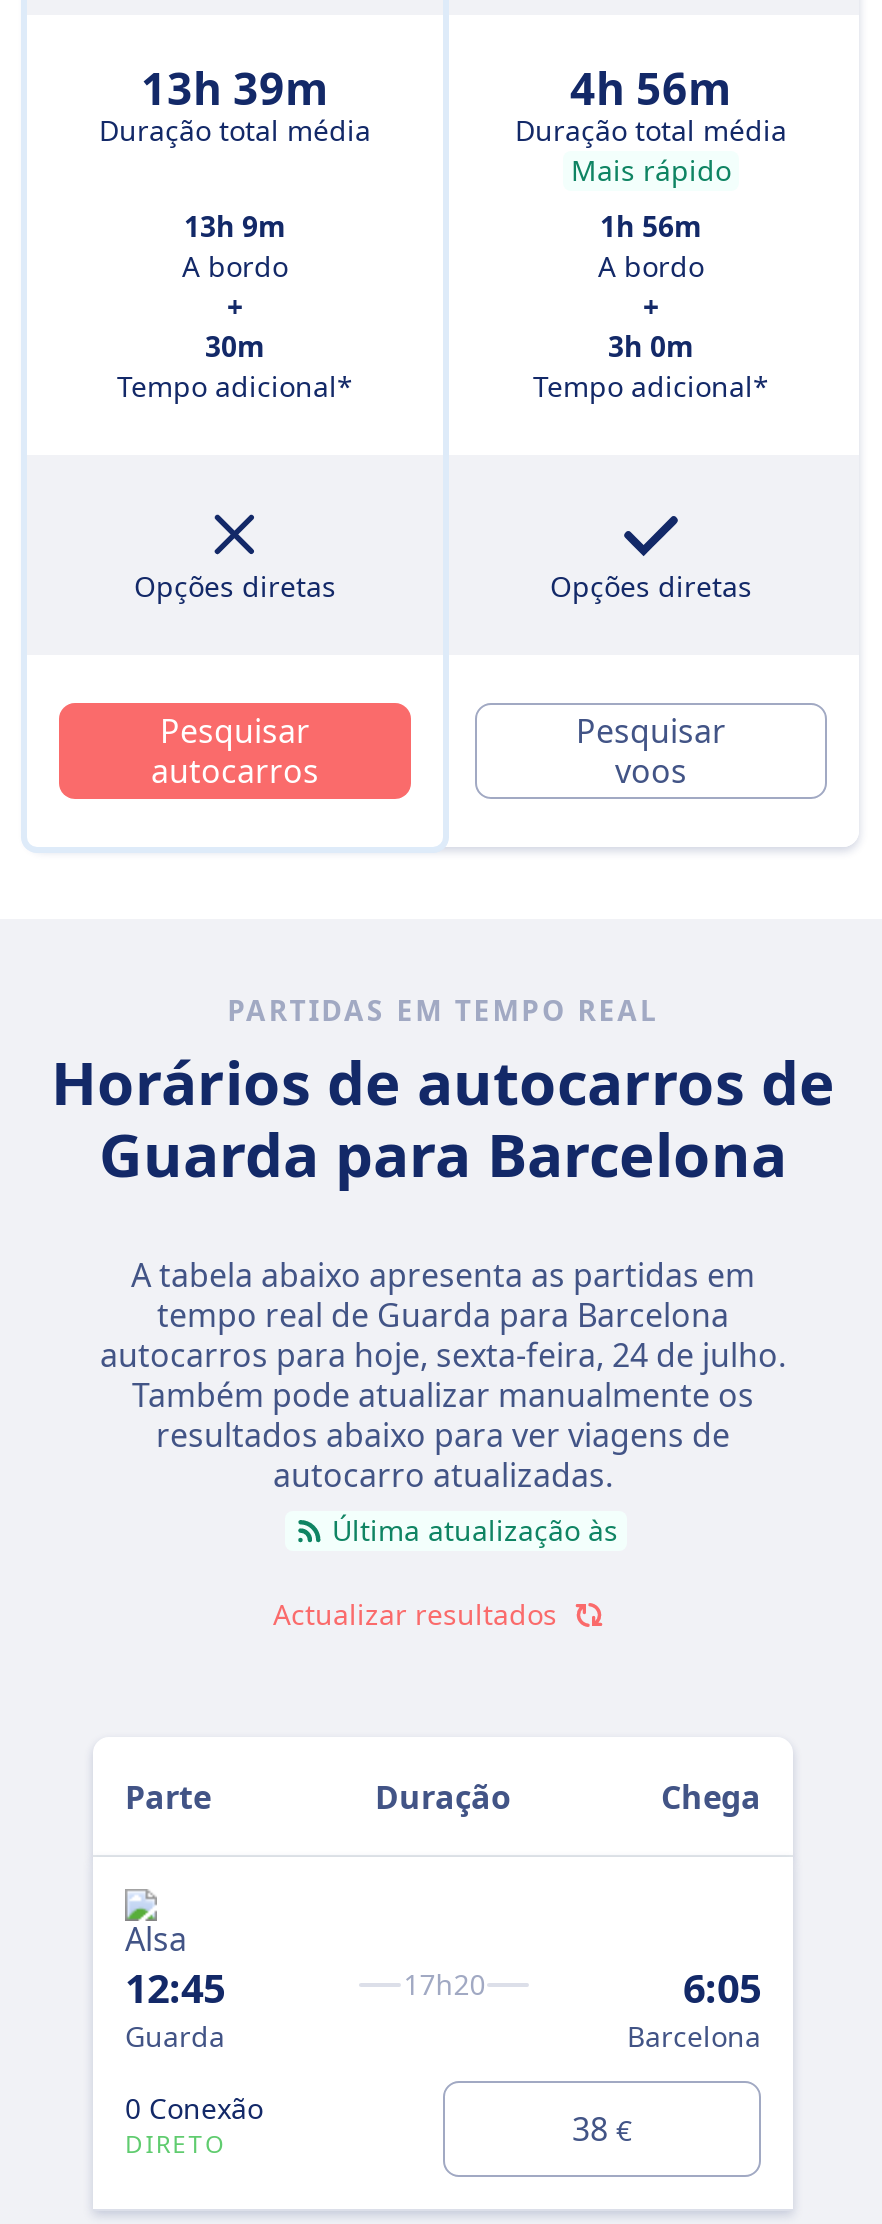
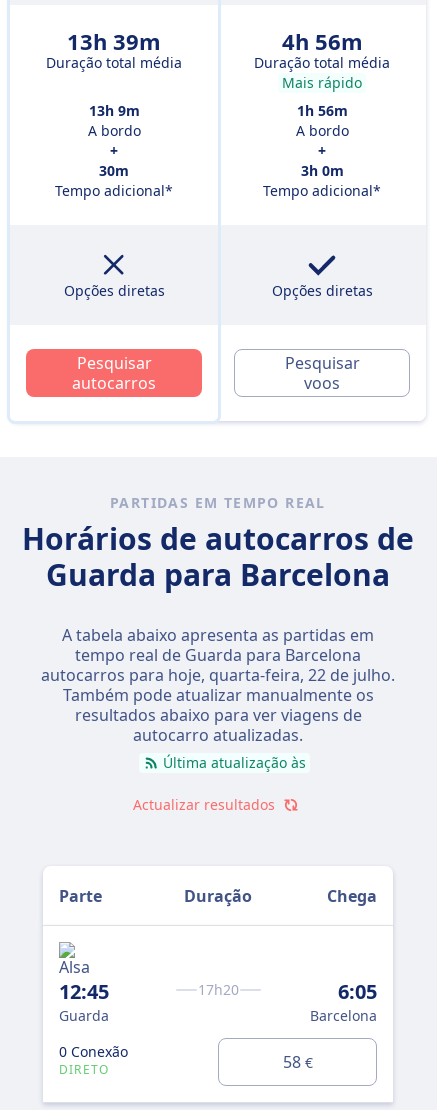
- autocarros para hoje, sexta-feira, 24 de julho.
+ autocarros para hoje, quarta-feira, 22 de julho.

- 38 €
+ 58 €
